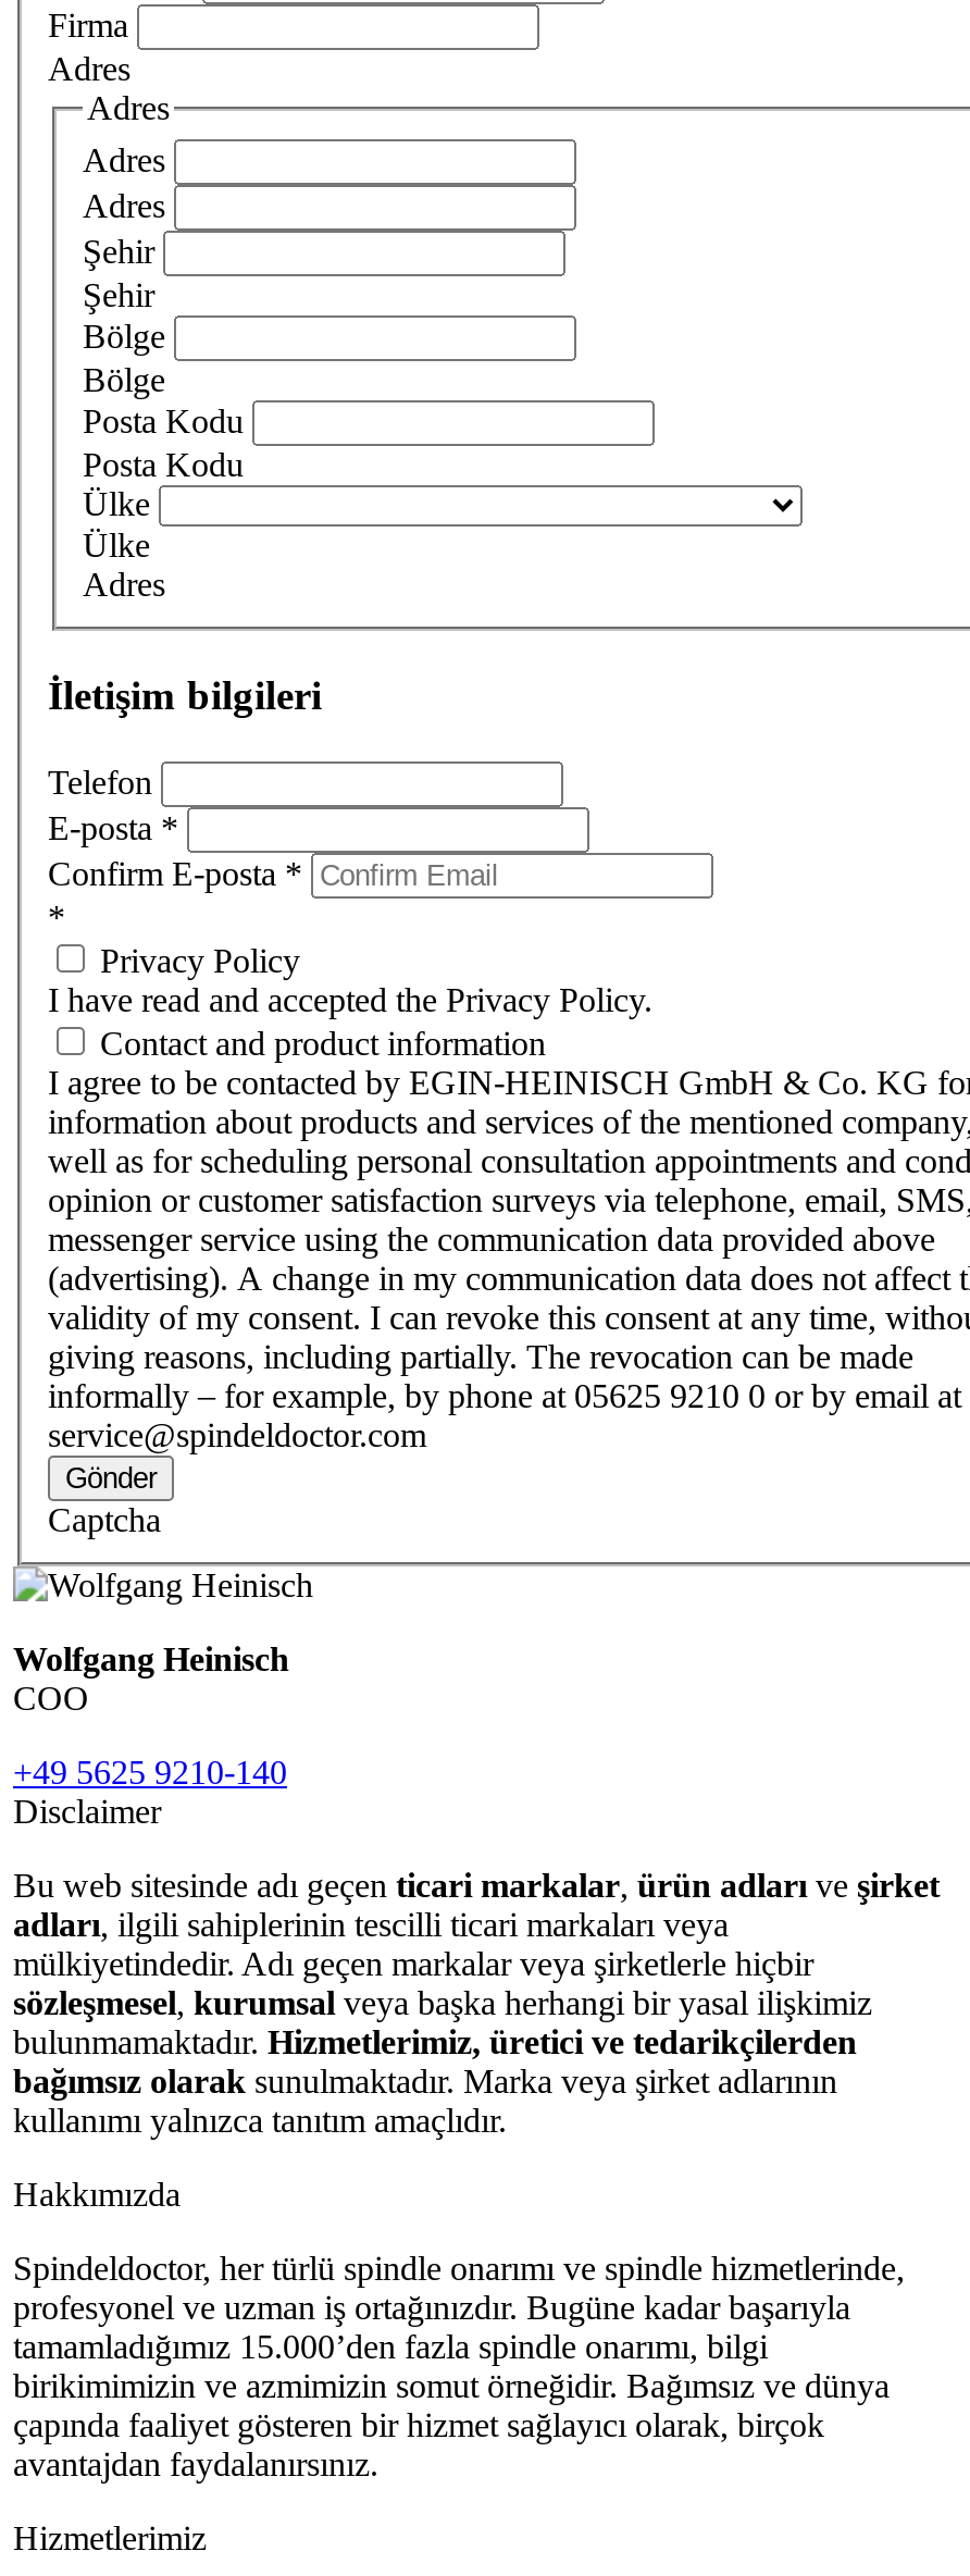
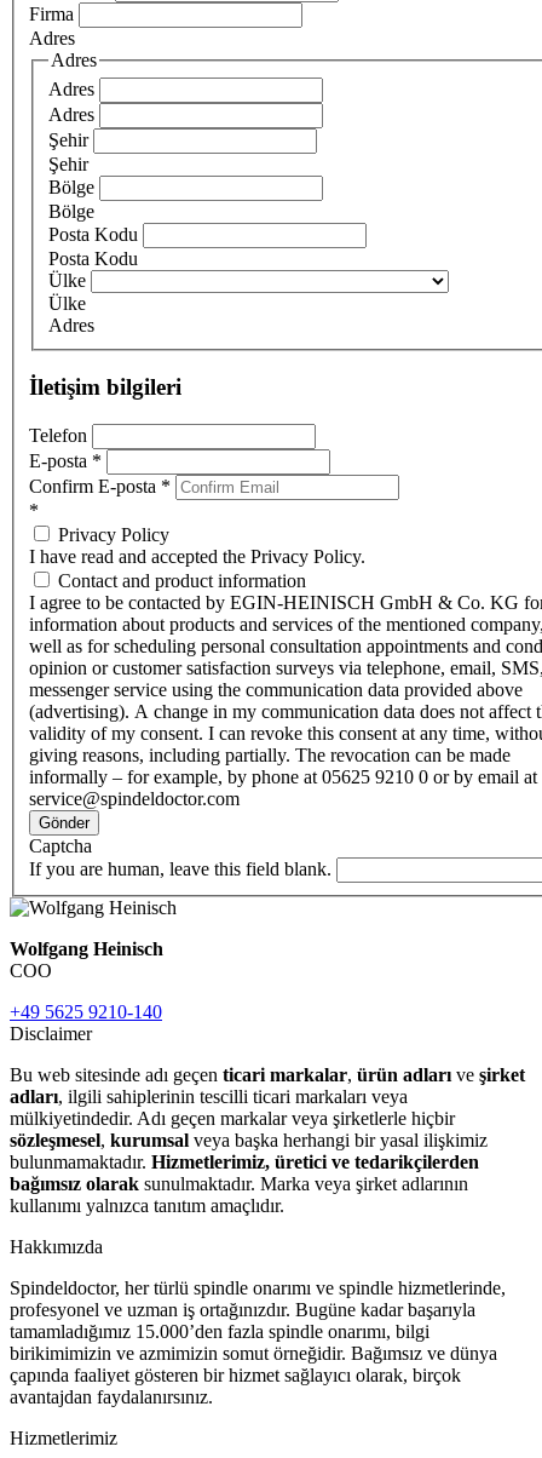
+ If you are human, leave this field blank.
